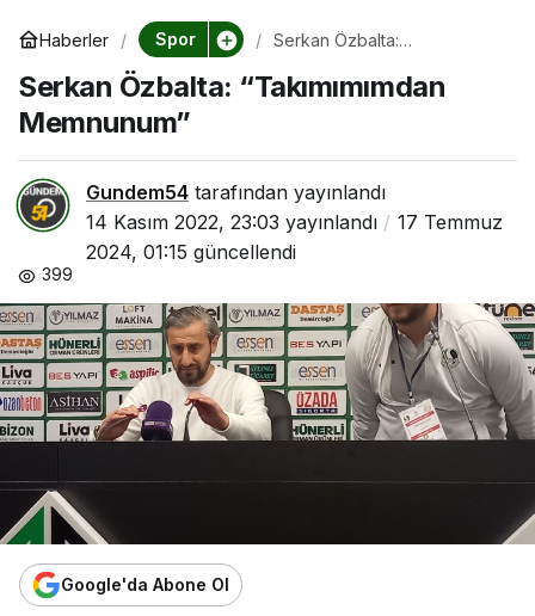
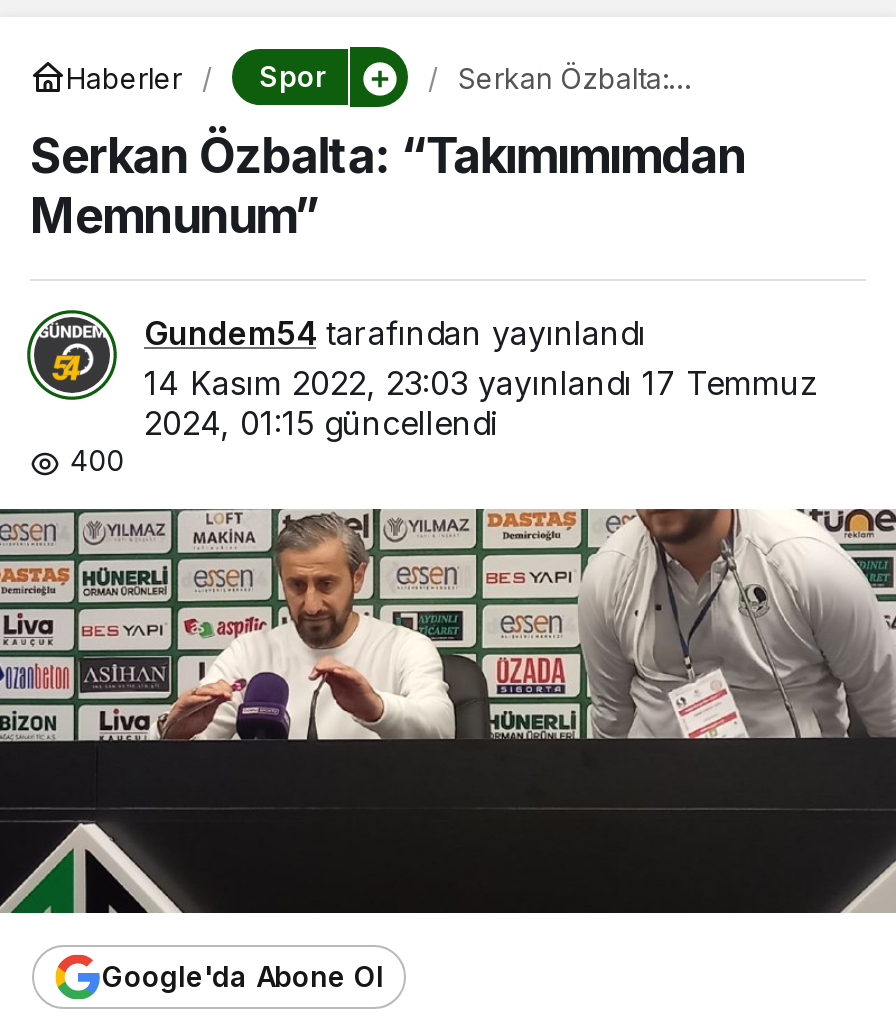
- 399
+ 400
